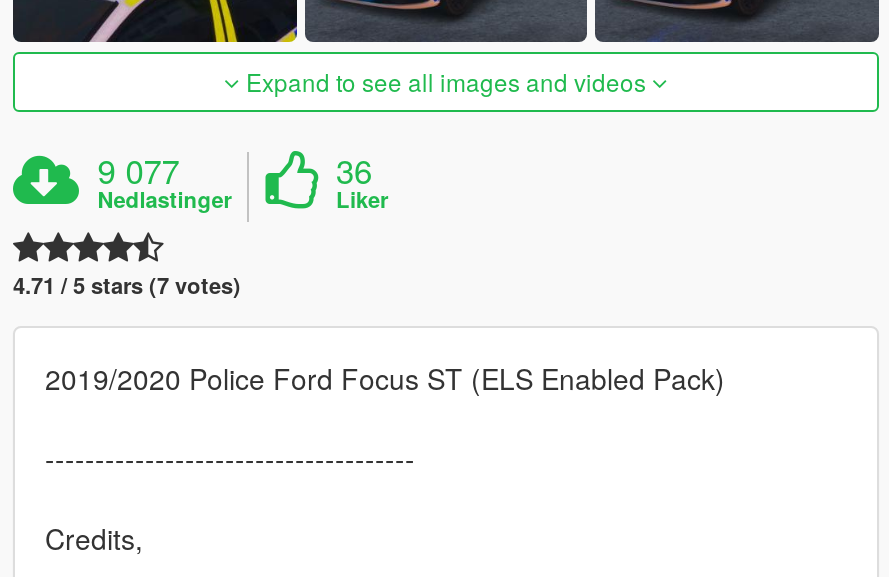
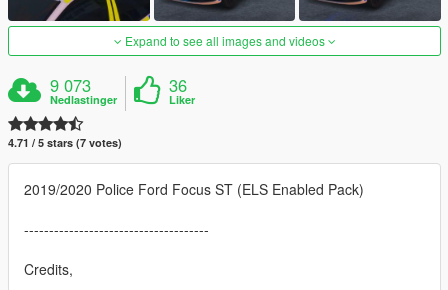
- 9 077
+ 9 073
